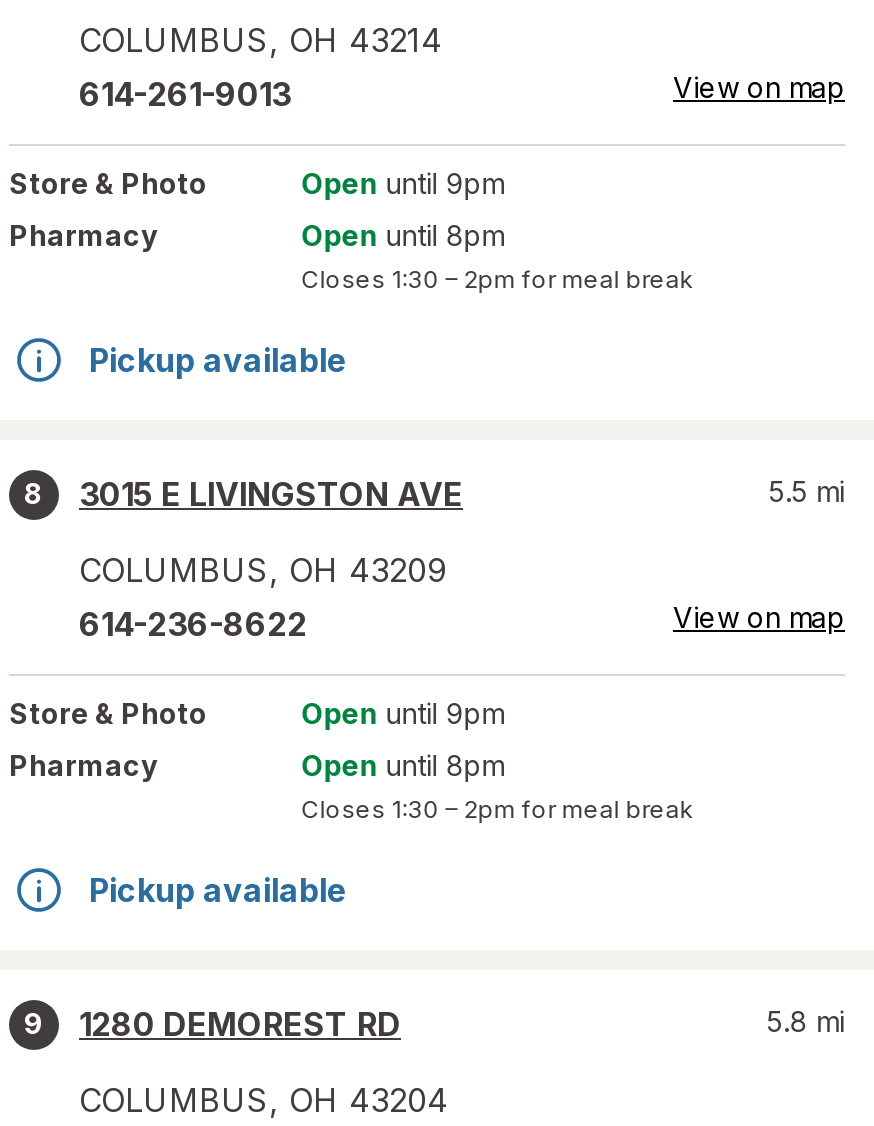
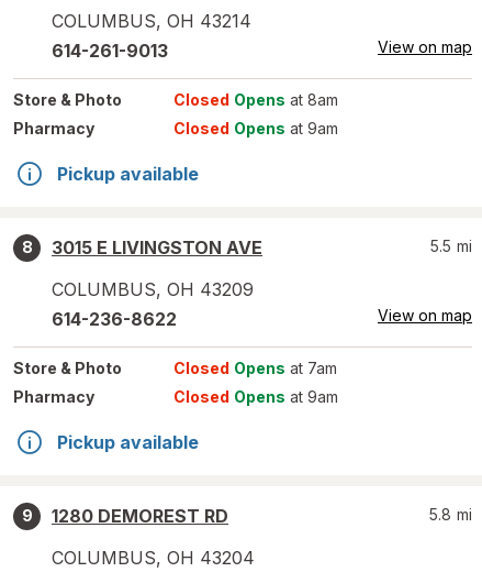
- Open until 9pm
+ Closed Opens at 8am

- Open until 8pm
- Closes 1:30 – 2pm for meal break
+ Closed Opens at 9am

- Open until 9pm
+ Closed Opens at 7am

- Open until 8pm
- Closes 1:30 – 2pm for meal break
+ Closed Opens at 9am
